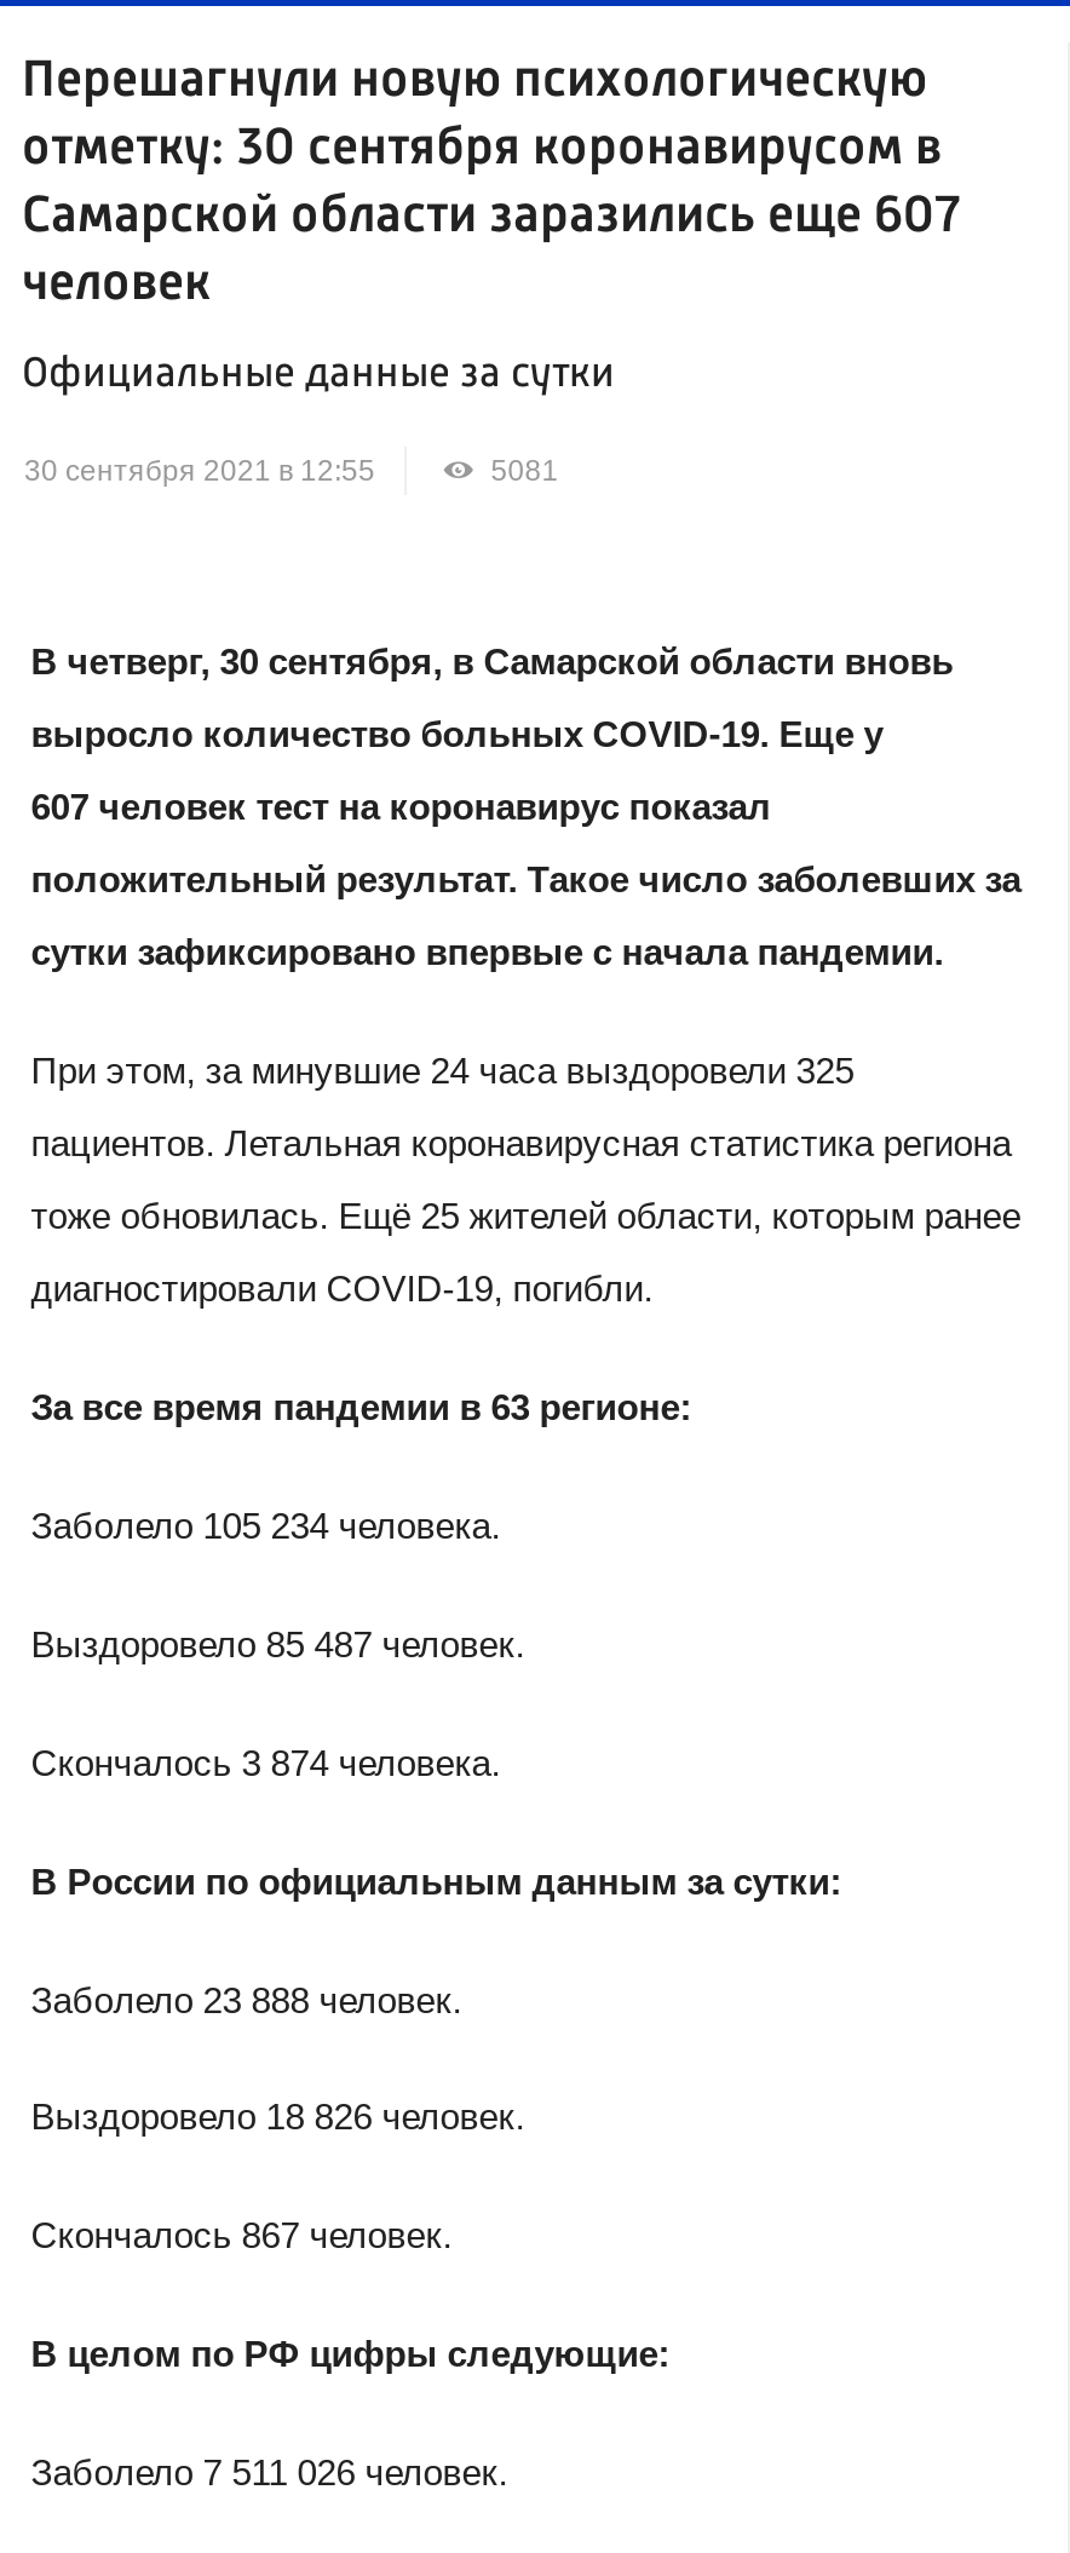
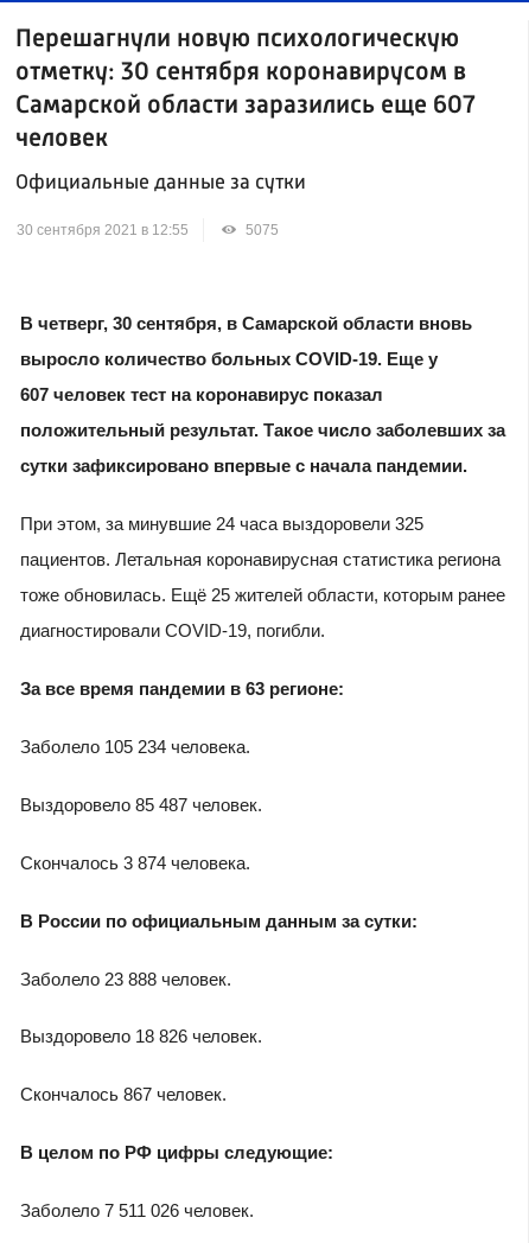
- 5081
+ 5075
